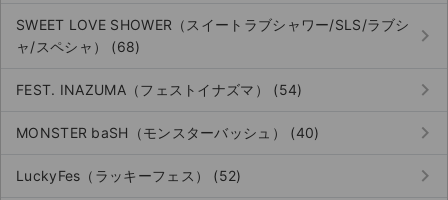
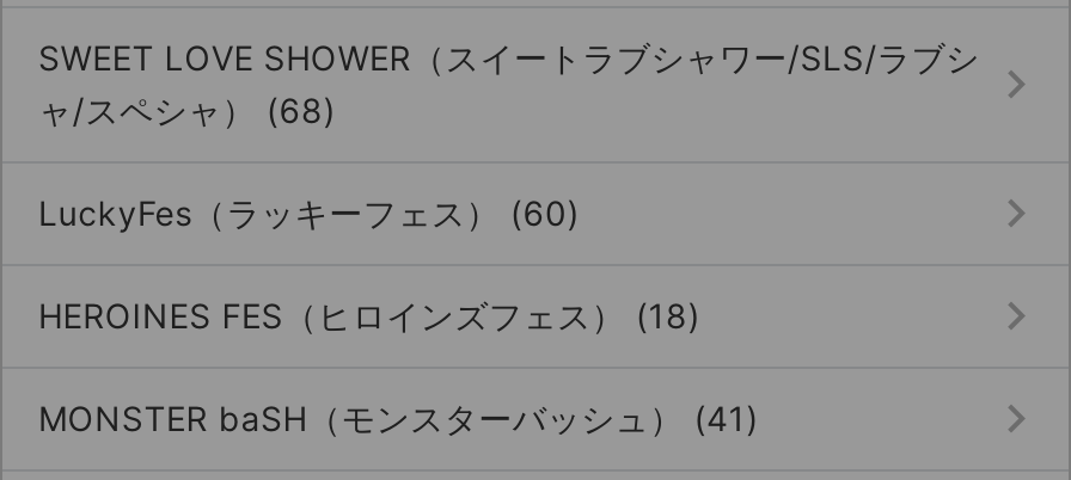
- FEST. INAZUMA（フェストイナズマ） (54)
+ LuckyFes（ラッキーフェス） (60)

- MONSTER baSH（モンスターバッシュ） (40)
+ HEROINES FES（ヒロインズフェス） (18)

- LuckyFes（ラッキーフェス） (52)
+ MONSTER baSH（モンスターバッシュ） (41)
